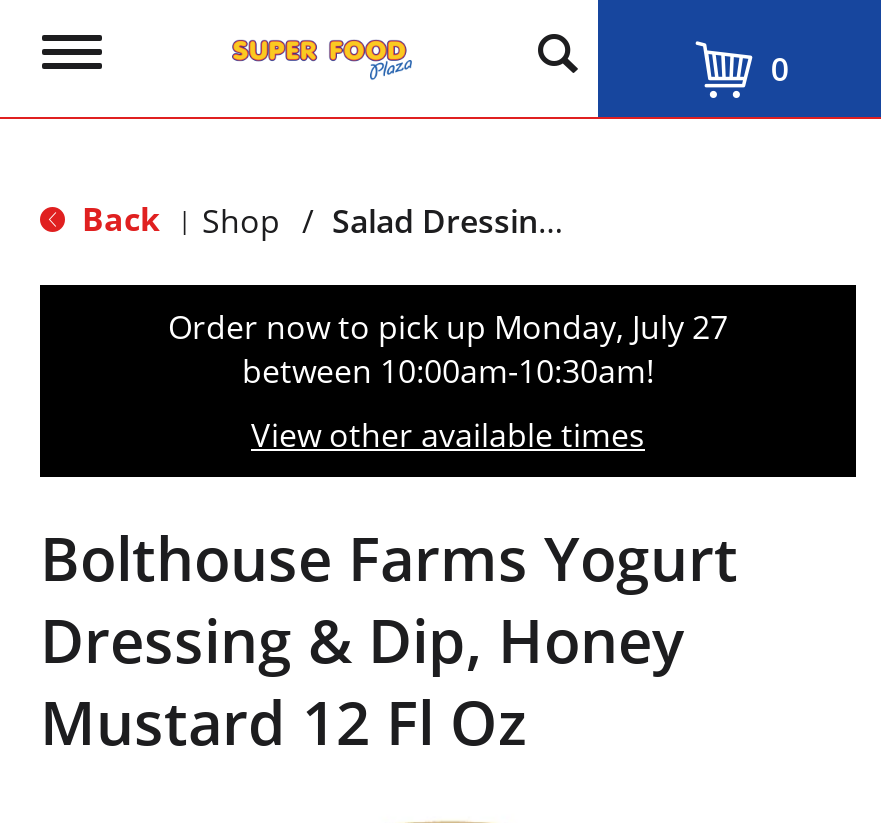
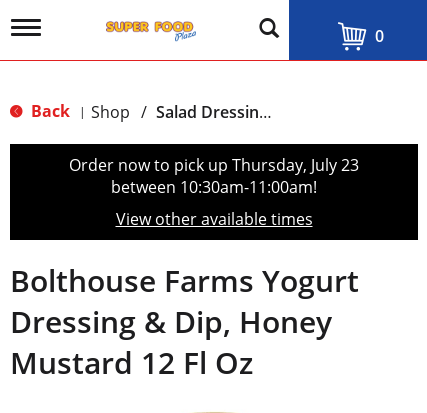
- Order now to pick up Monday, July 27
+ Order now to pick up Thursday, July 23

- between 10:00am-10:30am!
+ between 10:30am-11:00am!
